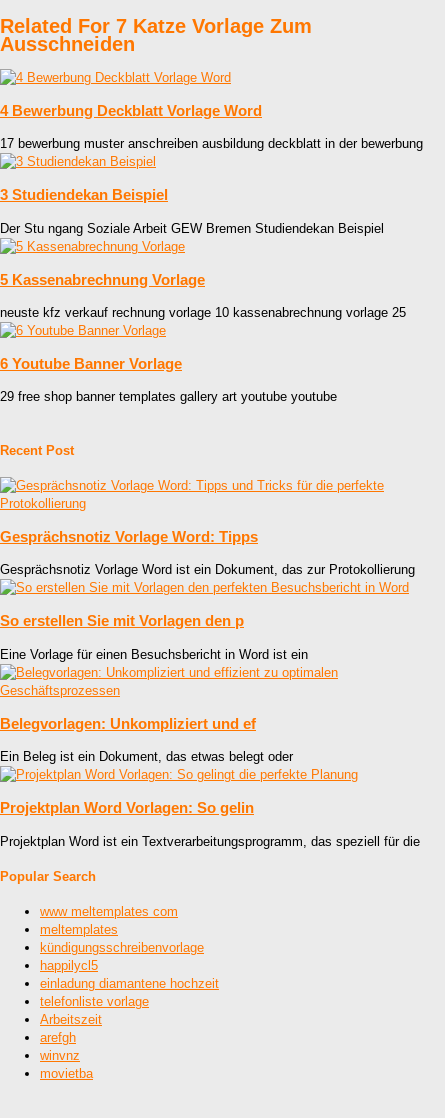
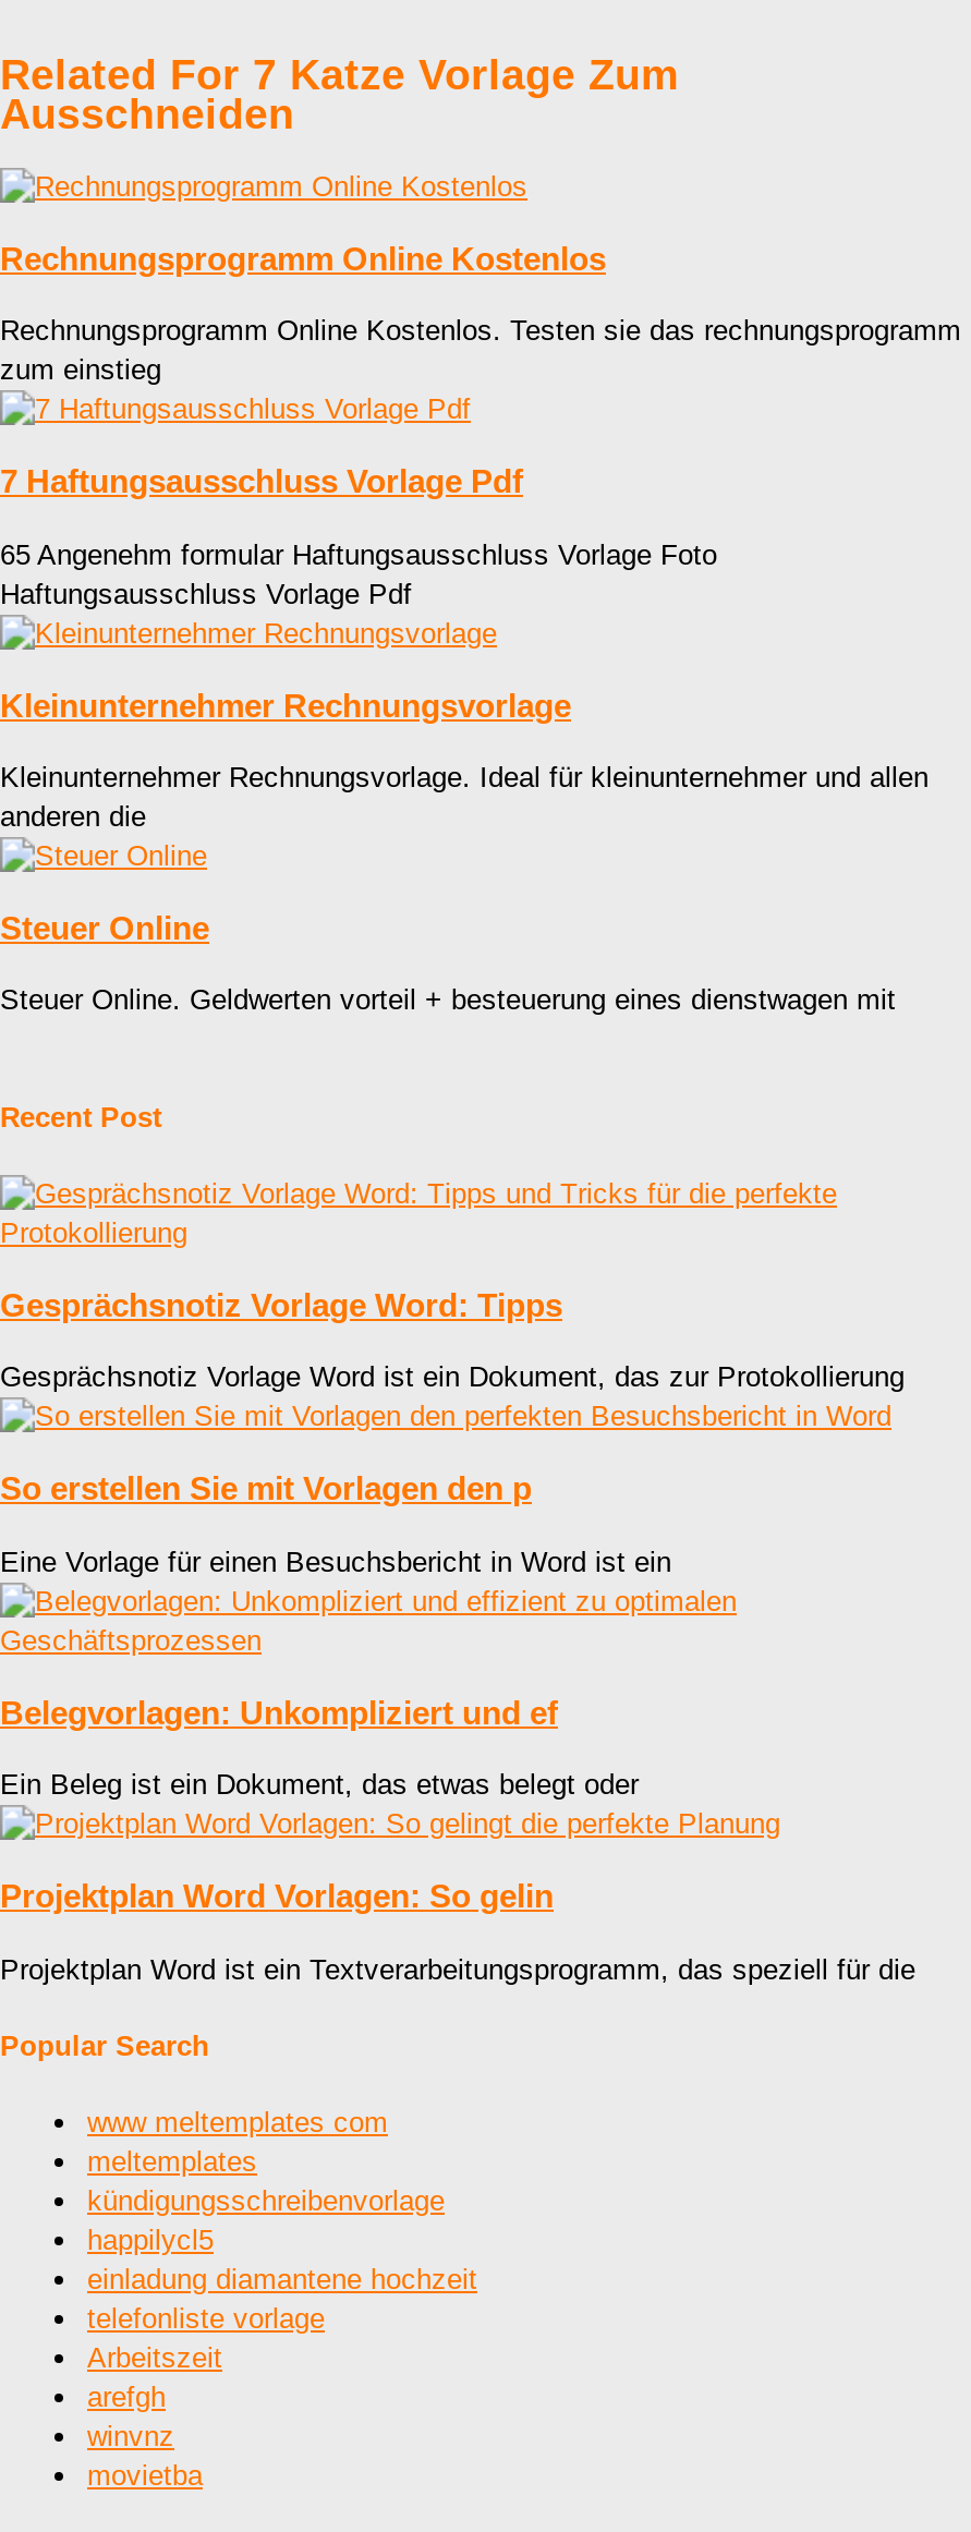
- 4 Bewerbung Deckblatt Vorlage Word
+ Rechnungsprogramm Online Kostenlos

- 17 bewerbung muster anschreiben ausbildung deckblatt in der bewerbung
+ Rechnungsprogramm Online Kostenlos. Testen sie das rechnungsprogramm
+ zum einstieg

- 3 Studiendekan Beispiel
+ 7 Haftungsausschluss Vorlage Pdf

- Der Stu ngang Soziale Arbeit GEW Bremen Studiendekan Beispiel
+ 65 Angenehm formular Haftungsausschluss Vorlage Foto
+ Haftungsausschluss Vorlage Pdf

- 5 Kassenabrechnung Vorlage
+ Kleinunternehmer Rechnungsvorlage

- neuste kfz verkauf rechnung vorlage 10 kassenabrechnung vorlage 25
+ Kleinunternehmer Rechnungsvorlage. Ideal für kleinunternehmer und allen
+ anderen die

- 6 Youtube Banner Vorlage
+ Steuer Online

- 29 free shop banner templates gallery art youtube youtube
+ Steuer Online. Geldwerten vorteil + besteuerung eines dienstwagen mit
